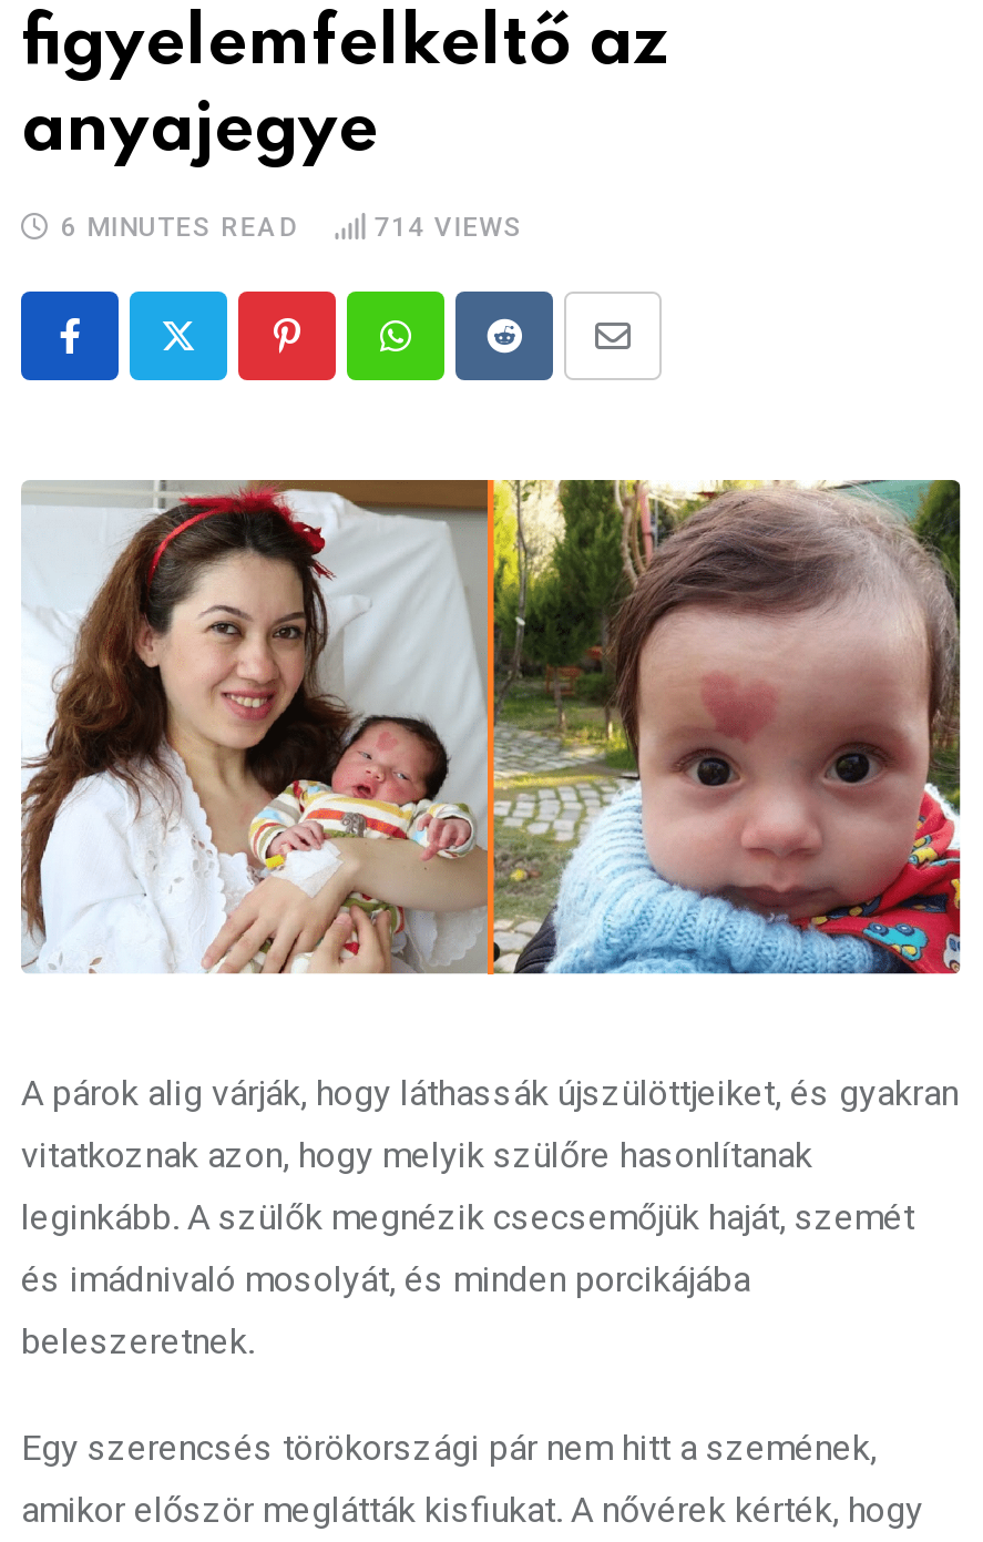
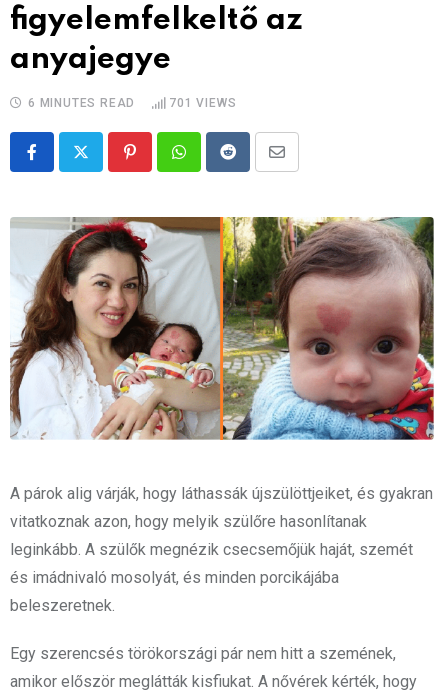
- 714 VIEWS
+ 701 VIEWS
